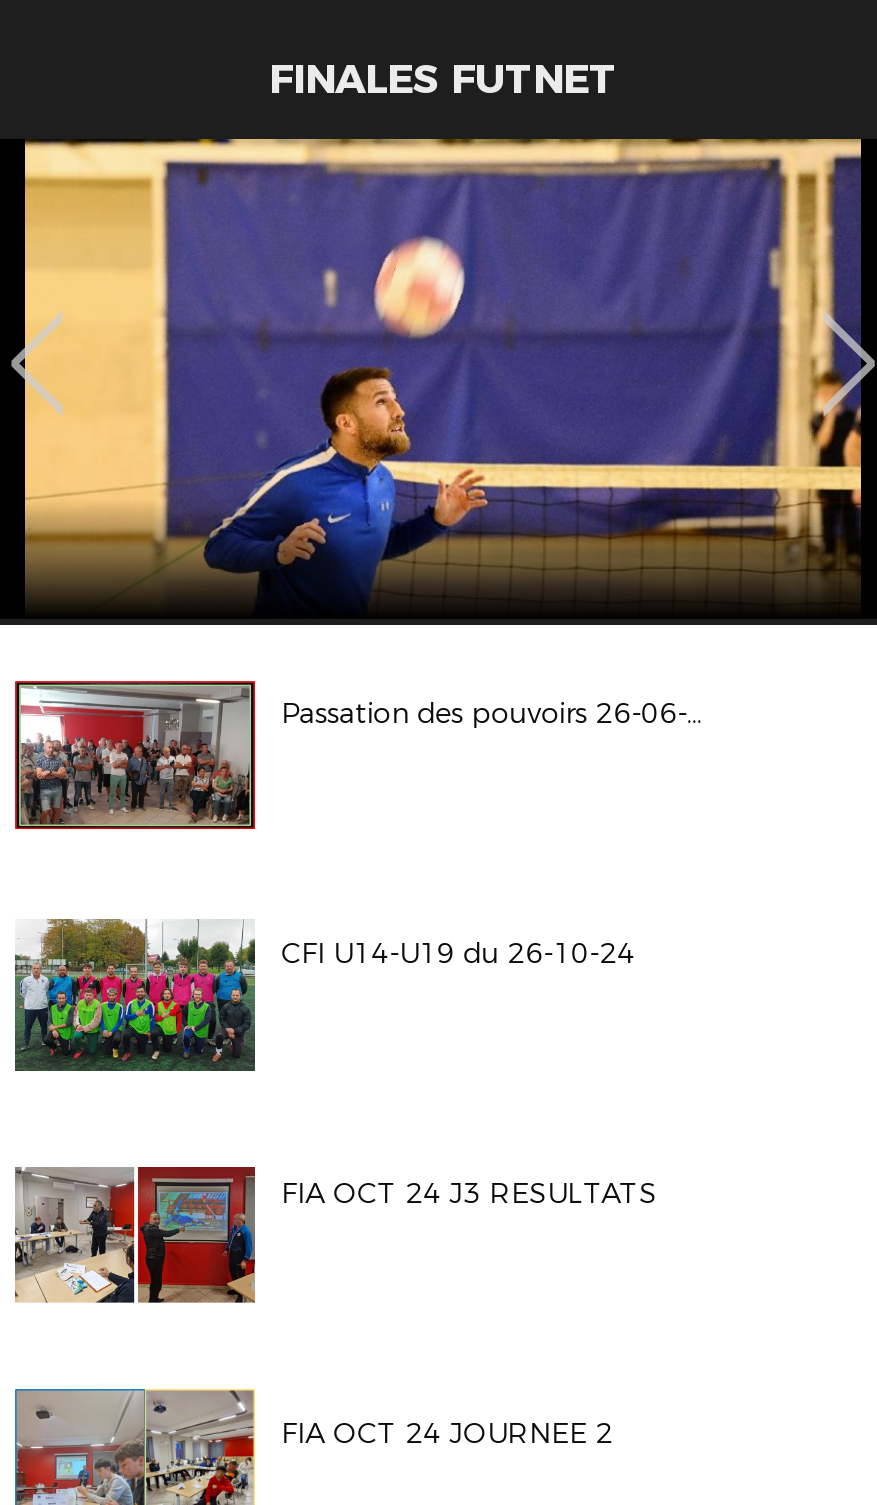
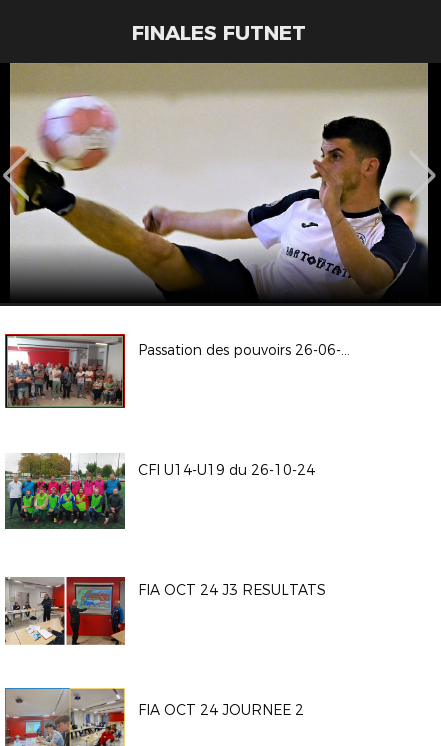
- [image]
+ [image]
